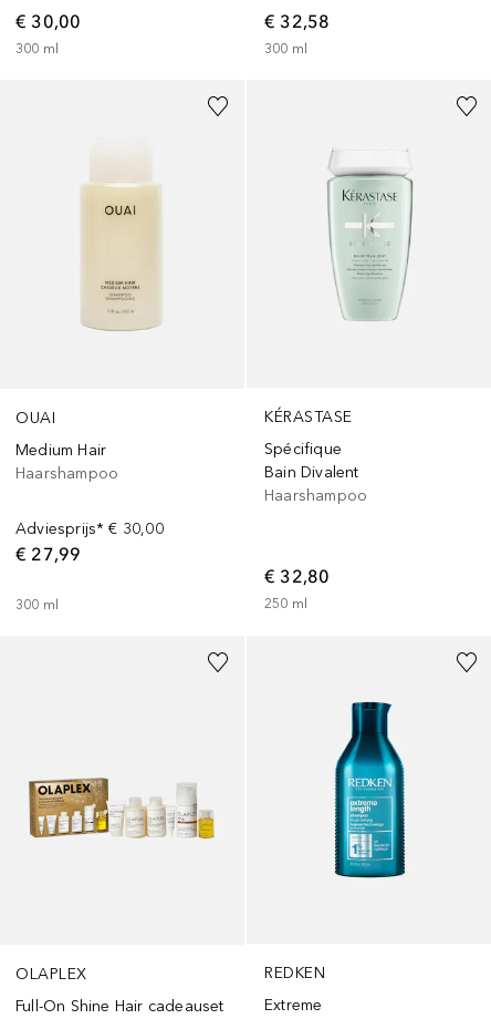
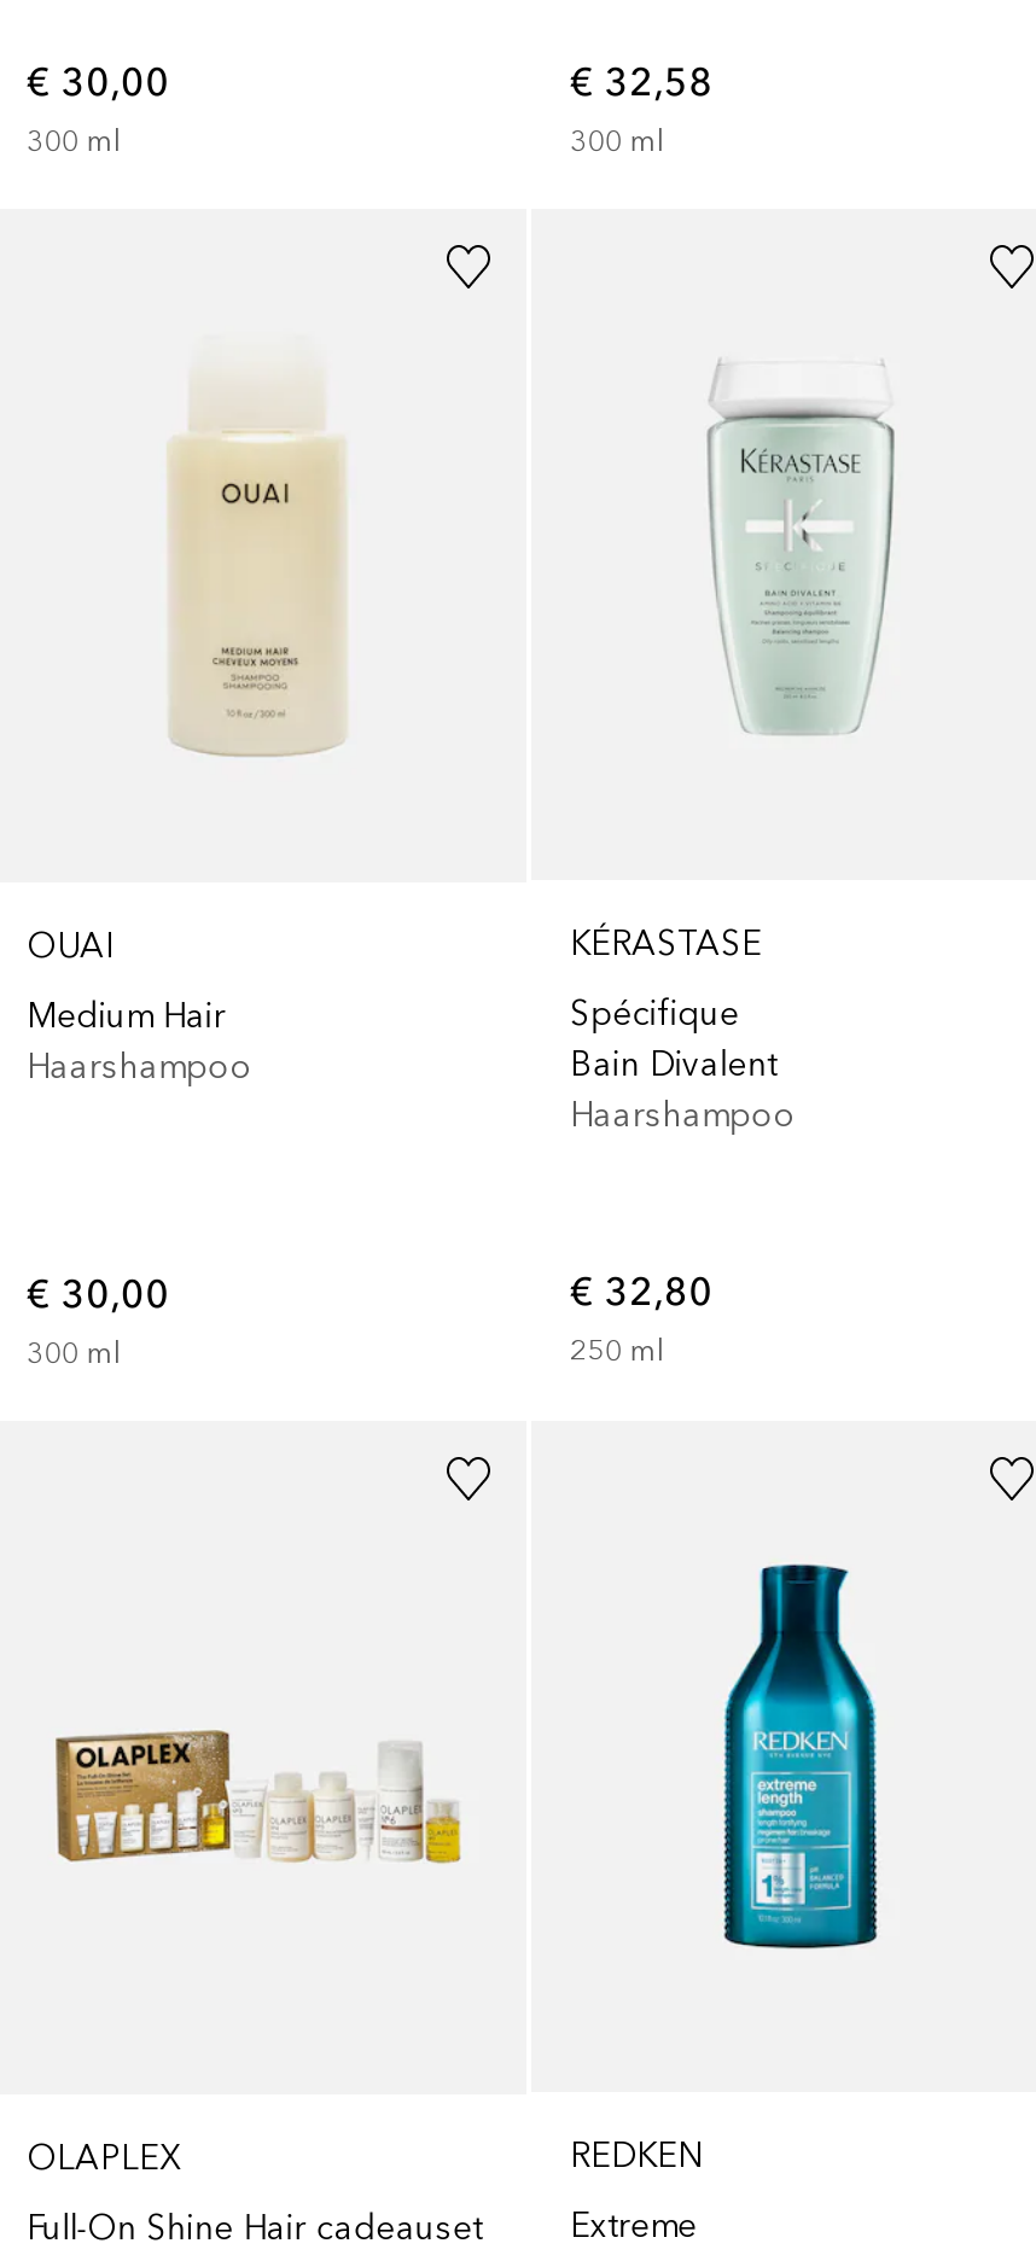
- Adviesprijs* € 30,00
- € 27,99
+ € 30,00
